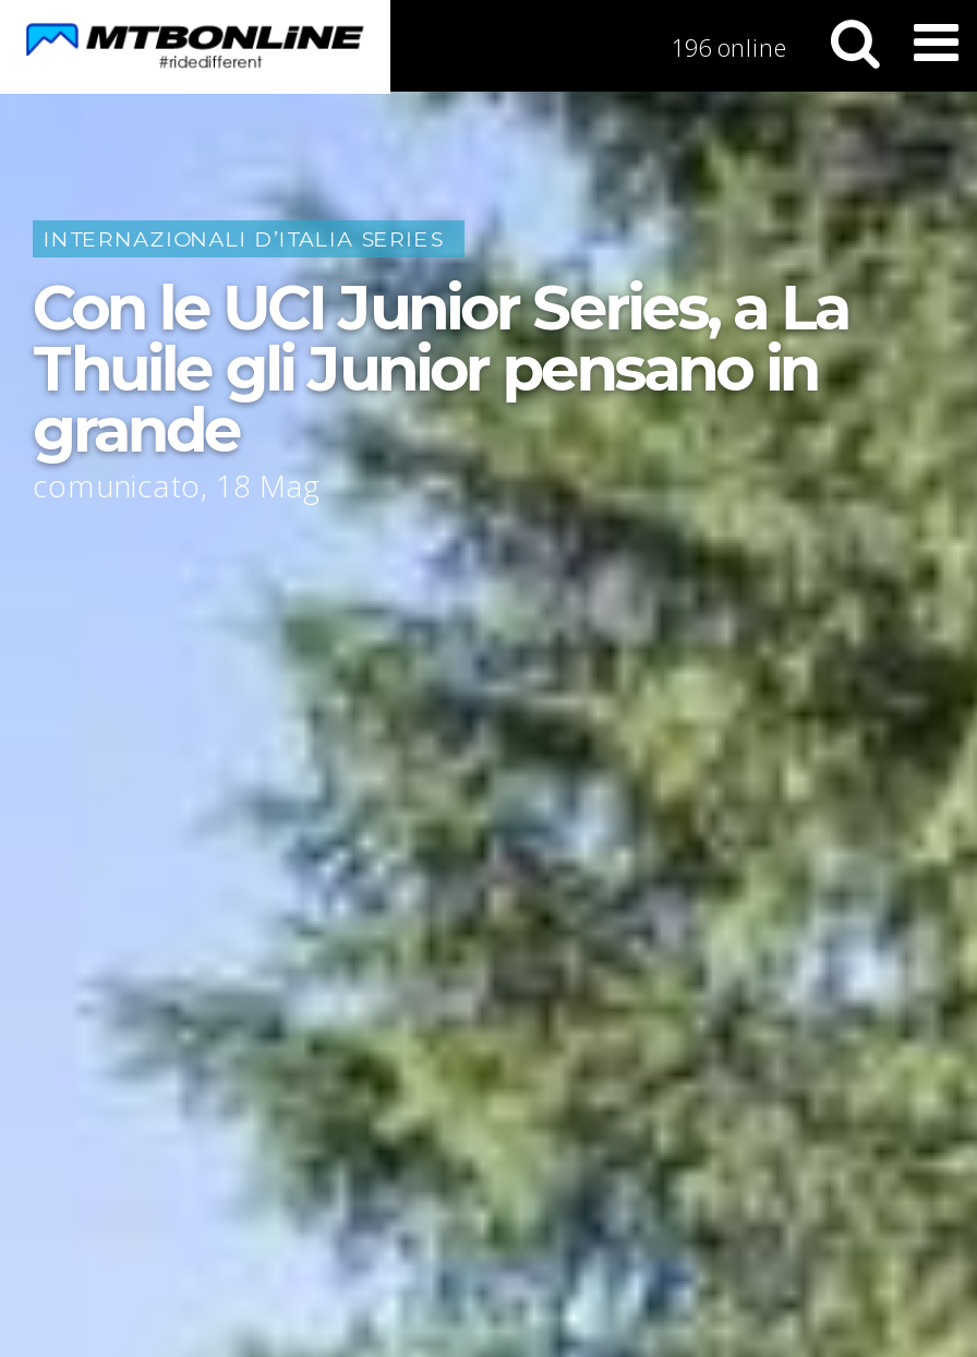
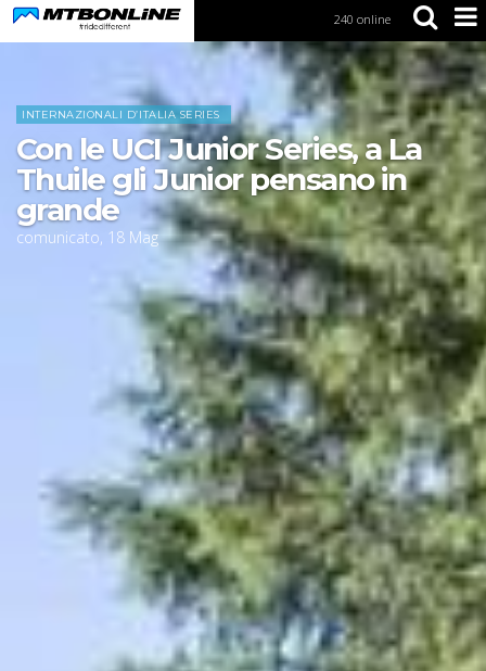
- 196 online
+ 240 online
